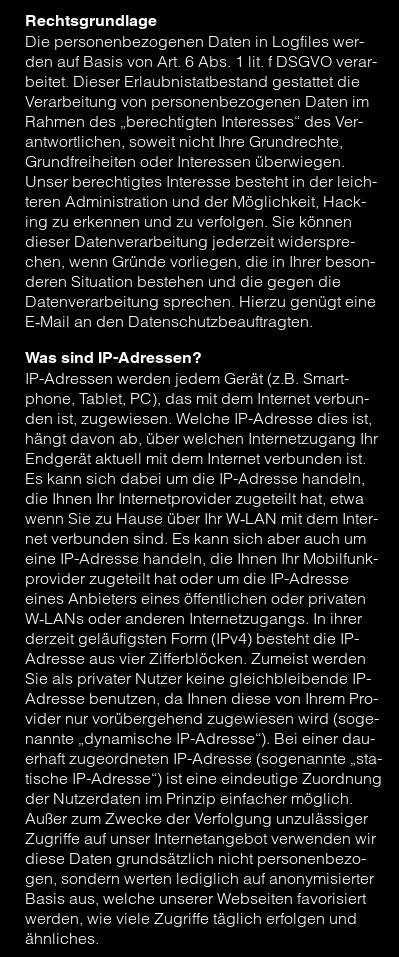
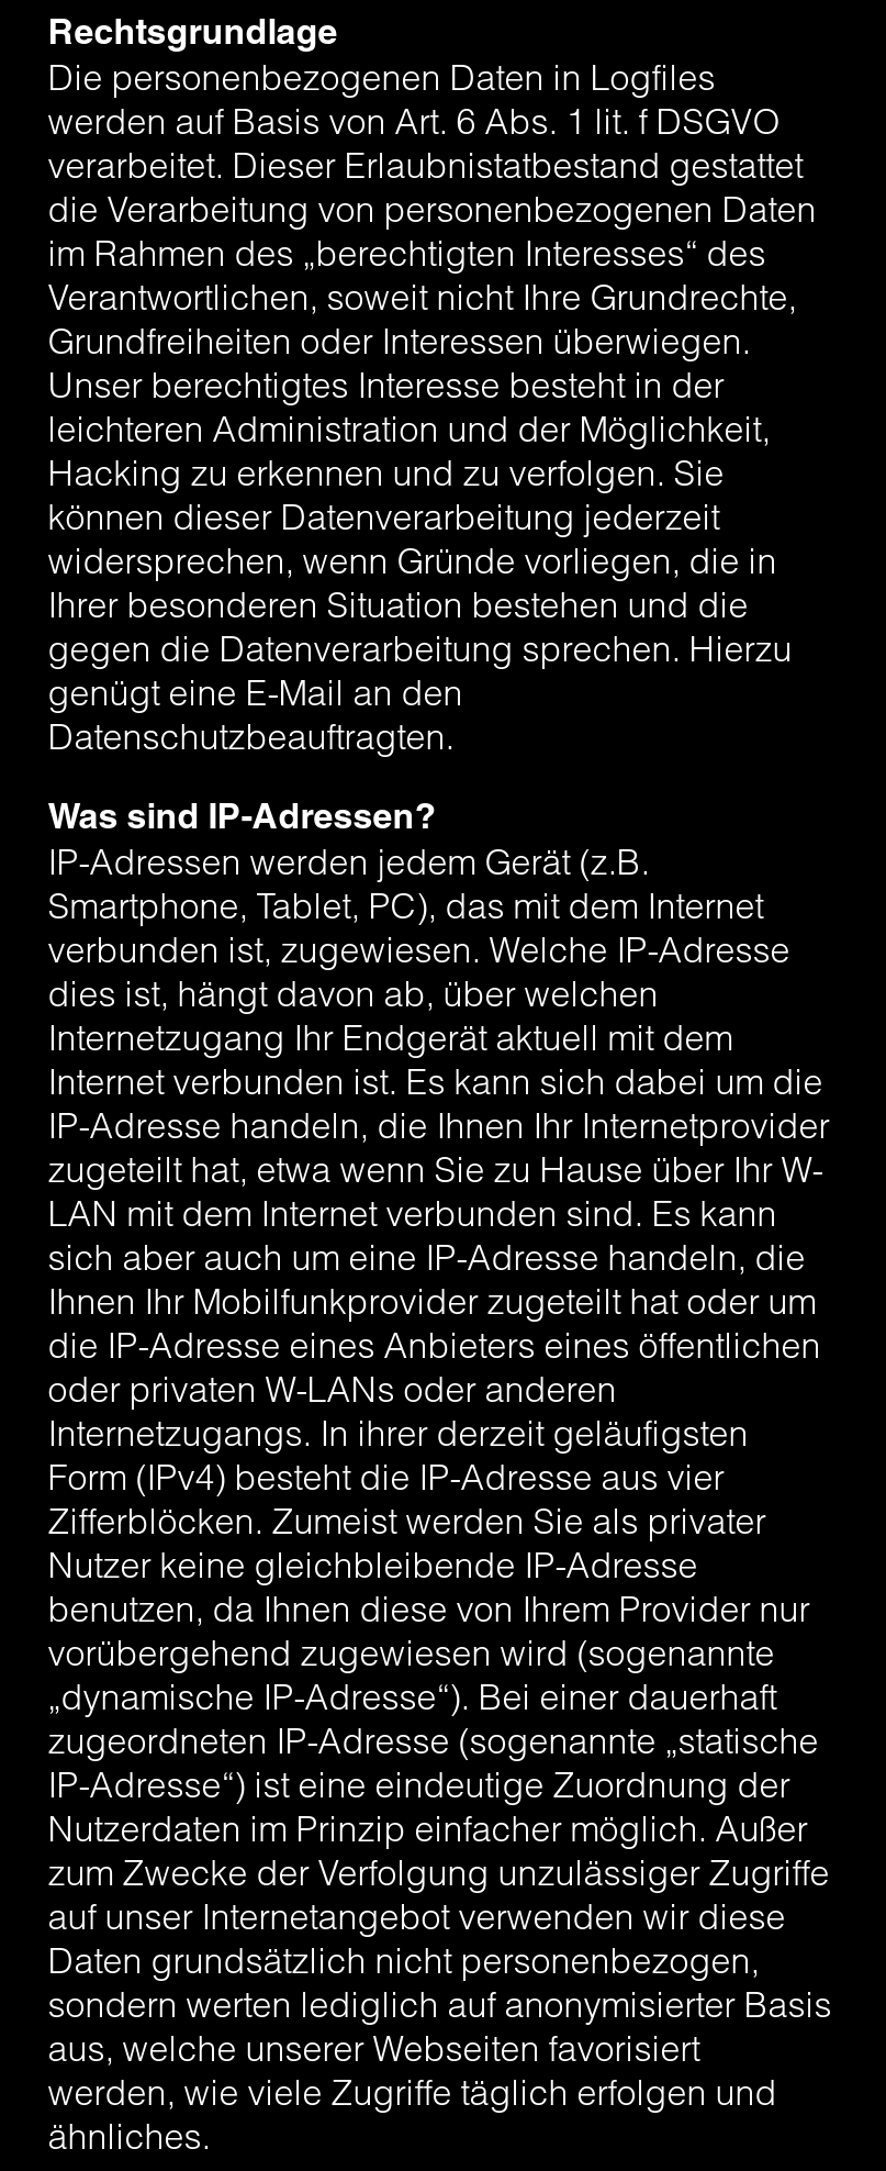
- Unser berechtigtes Interesse besteht in der leich
- teren Administration und der Möglichkeit, Hack
- ing zu erkennen und zu verfolgen. Sie können
- dieser Datenverarbeitung jederzeit widerspre
- chen, wenn Gründe vorliegen, die in Ihrer beson
- deren Situation bestehen und die gegen die
- Datenverarbeitung sprechen. Hierzu genügt eine
- E‑Mail an den Datenschutzbeauftragten.
+ Unser berechtigtes Interesse besteht in der
+ leichteren Administration und der Möglichkeit,
+ Hacking zu erkennen und zu verfolgen. Sie
+ können dieser Datenverarbeitung jederzeit
+ widersprechen, wenn Gründe vorliegen, die in
+ Ihrer besonderen Situation bestehen und die
+ gegen die Datenverarbeitung sprechen. Hierzu
+ genügt eine E-Mail an den
+ Datenschutzbeauftragten.

- IP-Adressen werden jedem Gerät (z.B. Smart
- phone, Tablet, PC), das mit dem Internet verbun
- den ist, zugewiesen. Welche IP-Adresse dies ist,
- hängt davon ab, über welchen Internetzugang Ihr
- Endgerät aktuell mit dem Internet verbunden ist.
- Es kann sich dabei um die IP-Adresse handeln,
- die Ihnen Ihr Internetprovider zugeteilt hat, etwa
- wenn Sie zu Hause über Ihr W‑LAN mit dem Inter
- net verbunden sind. Es kann sich aber auch um
- eine IP-Adresse handeln, die Ihnen Ihr Mobilfunk
- provider zugeteilt hat oder um die IP-Adresse
- eines Anbieters eines öffentlichen oder privaten
- W‑LANs oder anderen Internetzugangs. In ihrer
- derzeit geläufigsten Form (IPv4) besteht die IP-
- Adresse aus vier Zifferblöcken. Zumeist werden
- Sie als privater Nutzer keine gleichbleibende IP-
- Adresse benutzen, da Ihnen diese von Ihrem Pro
- vider nur vorübergehend zugewiesen wird (soge
- nannte „dynamische IP-Adresse“). Bei einer dau
- erhaft zugeordneten IP-Adresse (sogenannte „sta
- tische IP-Adresse“) ist eine eindeutige Zuordnung
- der Nutzerdaten im Prinzip einfacher möglich.
- Außer zum Zwecke der Verfolgung unzulässiger
- Zugriffe auf unser Internetangebot verwenden wir
- diese Daten grundsätzlich nicht personenbezo
- gen, sondern werten lediglich auf anonymisierter
- Basis aus, welche unserer Webseiten favorisiert
+ IP-Adressen werden jedem Gerät (z.B.
+ Smartphone, Tablet, PC), das mit dem Internet
+ verbunden ist, zugewiesen. Welche IP-Adresse
+ dies ist, hängt davon ab, über welchen
+ Internetzugang Ihr Endgerät aktuell mit dem
+ Internet verbunden ist. Es kann sich dabei um die
+ IP-Adresse handeln, die Ihnen Ihr Internetprovider
+ zugeteilt hat, etwa wenn Sie zu Hause über Ihr W-
+ LAN mit dem Internet verbunden sind. Es kann
+ sich aber auch um eine IP-Adresse handeln, die
+ Ihnen Ihr Mobilfunkprovider zugeteilt hat oder um
+ die IP-Adresse eines Anbieters eines öffentlichen
+ oder privaten W-LANs oder anderen
+ Internetzugangs. In ihrer derzeit geläufigsten
+ Form (IPv4) besteht die IP-Adresse aus vier
+ Zifferblöcken. Zumeist werden Sie als privater
+ Nutzer keine gleichbleibende IP-Adresse
+ benutzen, da Ihnen diese von Ihrem Provider nur
+ vorübergehend zugewiesen wird (sogenannte
+ „dynamische IP-Adresse“). Bei einer dauerhaft
+ zugeordneten IP-Adresse (sogenannte „statische
+ IP-Adresse“) ist eine eindeutige Zuordnung der
+ Nutzerdaten im Prinzip einfacher möglich. Außer
+ zum Zwecke der Verfolgung unzulässiger Zugriffe
+ auf unser Internetangebot verwenden wir diese
+ Daten grundsätzlich nicht personenbezogen,
+ sondern werten lediglich auf anonymisierter Basis
+ aus, welche unserer Webseiten favorisiert
